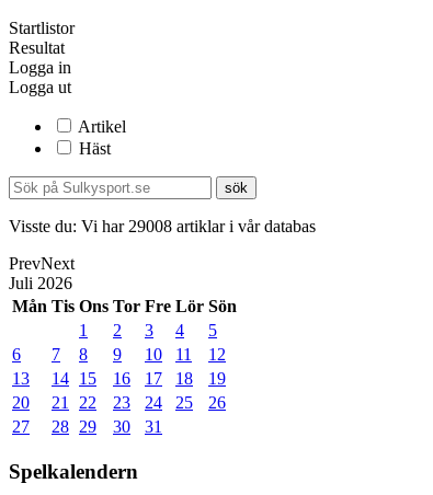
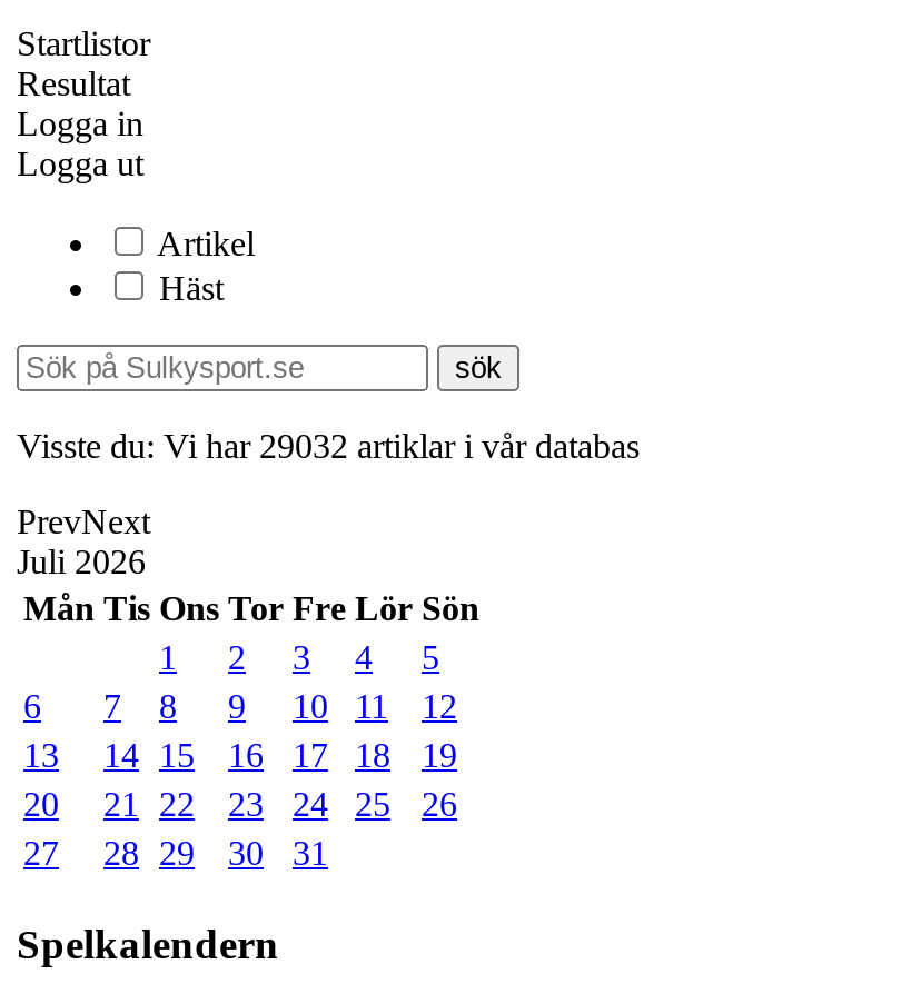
- Visste du: Vi har 29008 artiklar i vår databas
+ Visste du: Vi har 29032 artiklar i vår databas
